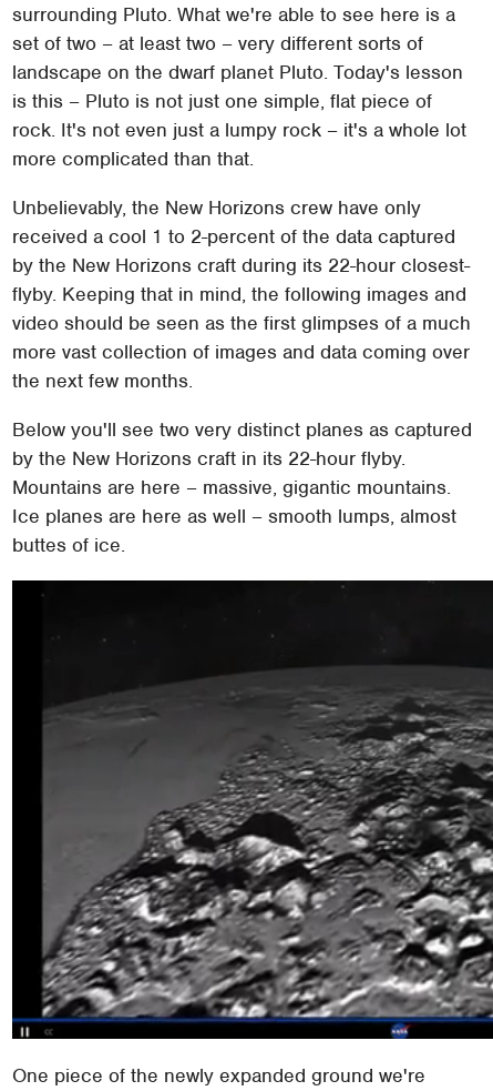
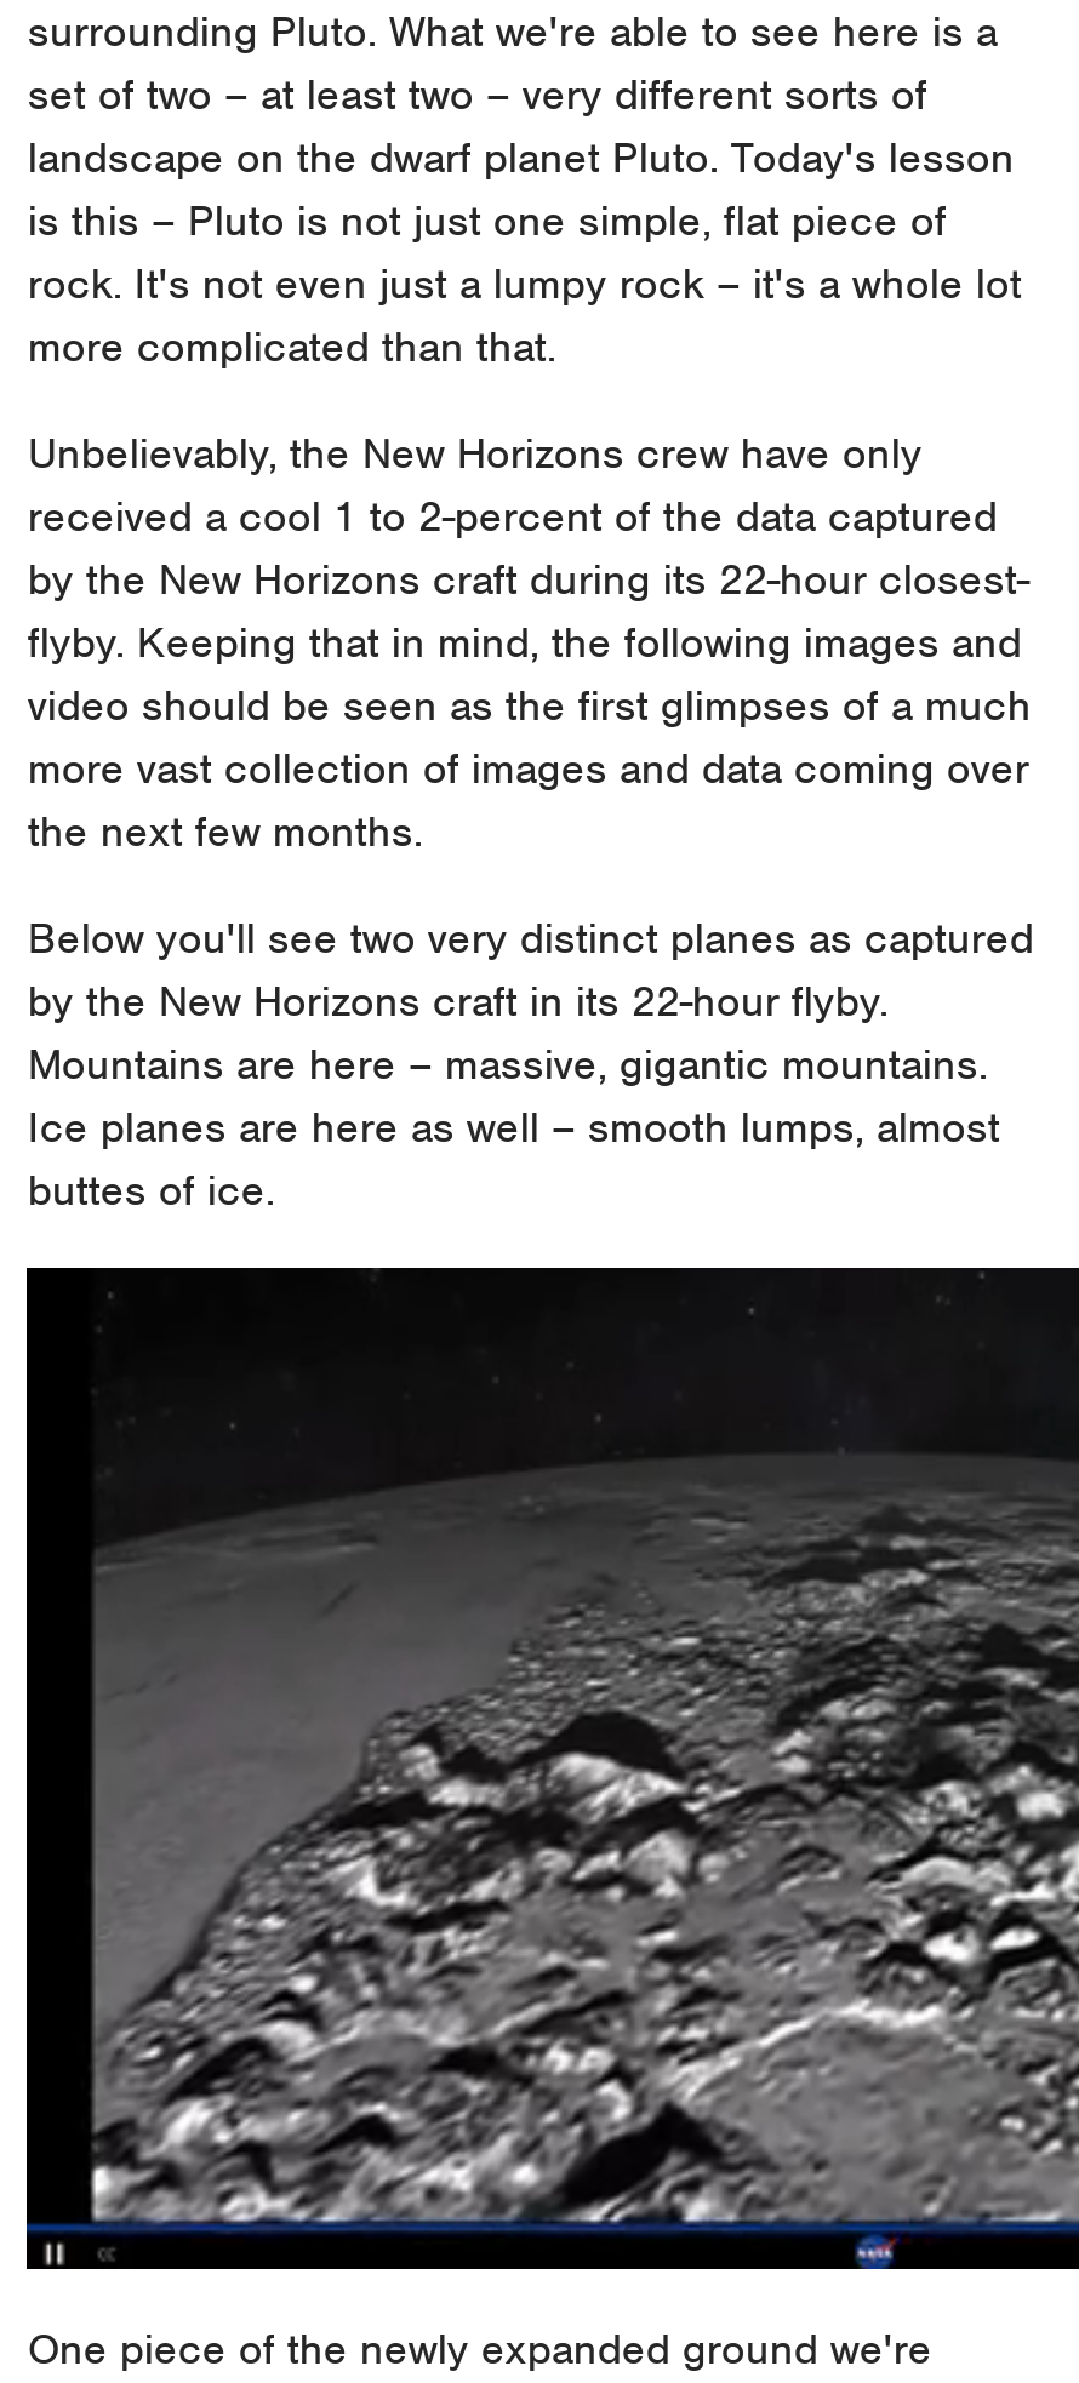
- [image]
+ [image]
